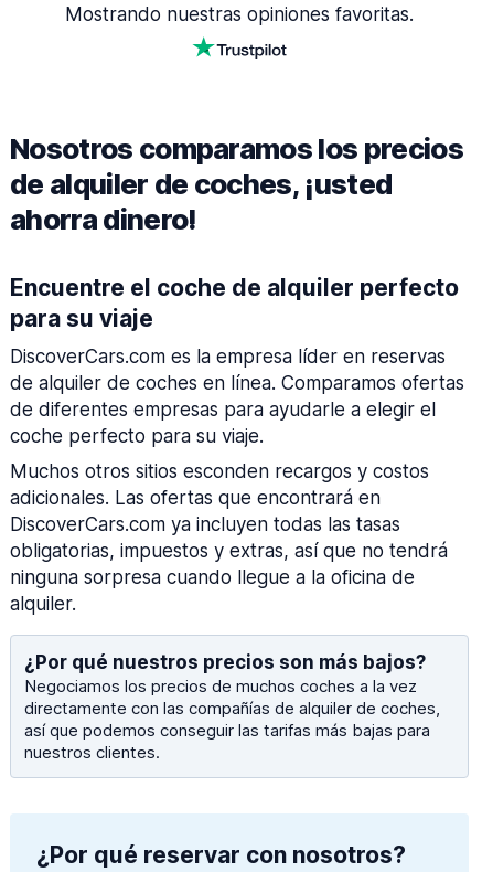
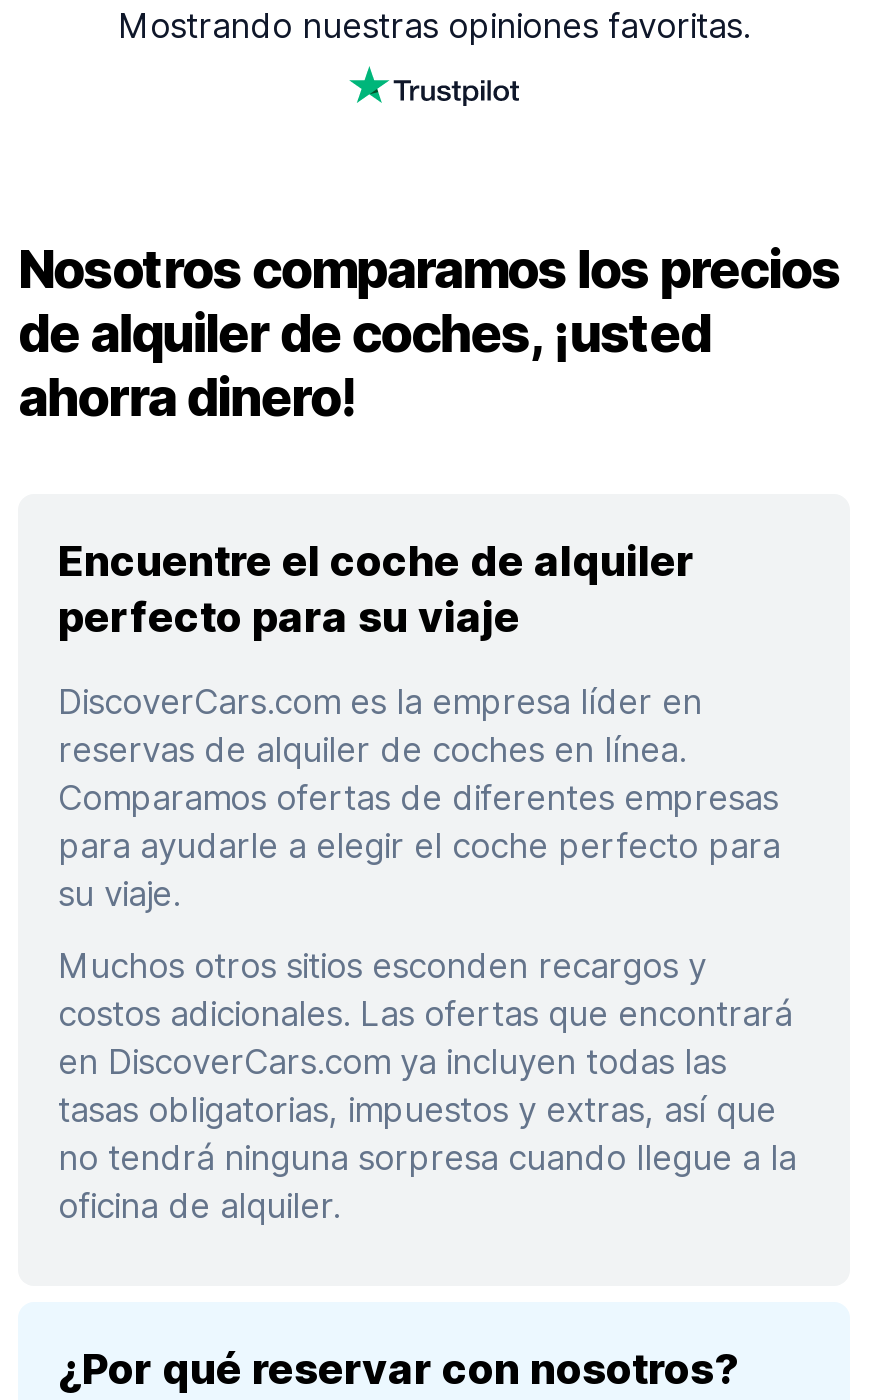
- Encuentre el coche de alquiler perfecto
- para su viaje
- DiscoverCars.com es la empresa líder en reservas
- de alquiler de coches en línea. Comparamos ofertas
- de diferentes empresas para ayudarle a elegir el
- coche perfecto para su viaje.
- Muchos otros sitios esconden recargos y costos
- adicionales. Las ofertas que encontrará en
- DiscoverCars.com ya incluyen todas las tasas
- obligatorias, impuestos y extras, así que no tendrá
- ninguna sorpresa cuando llegue a la oficina de
- alquiler.
- ¿Por qué nuestros precios son más bajos?
- Negociamos los precios de muchos coches a la vez
- directamente con las compañías de alquiler de coches,
- así que podemos conseguir las tarifas más bajas para
- nuestros clientes.
+ Encuentre el coche de alquiler
+ perfecto para su viaje
+ DiscoverCars.com es la empresa líder en
+ reservas de alquiler de coches en línea.
+ Comparamos ofertas de diferentes empresas
+ para ayudarle a elegir el coche perfecto para
+ su viaje.
+ Muchos otros sitios esconden recargos y
+ costos adicionales. Las ofertas que encontrará
+ en DiscoverCars.com ya incluyen todas las
+ tasas obligatorias, impuestos y extras, así que
+ no tendrá ninguna sorpresa cuando llegue a la
+ oficina de alquiler.
